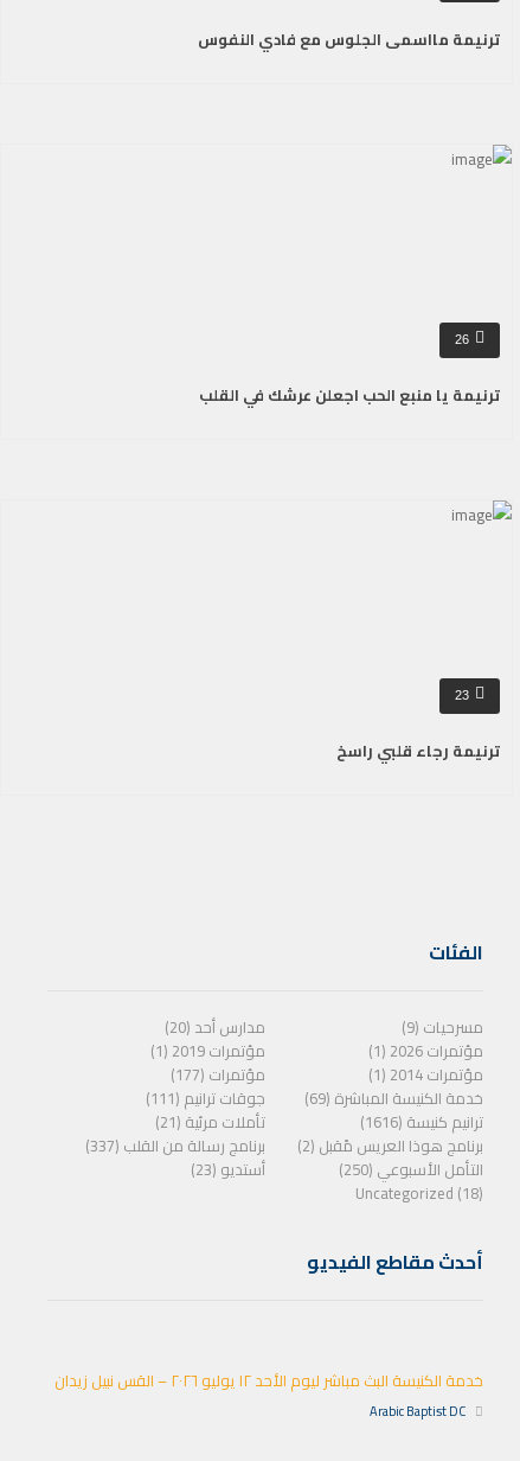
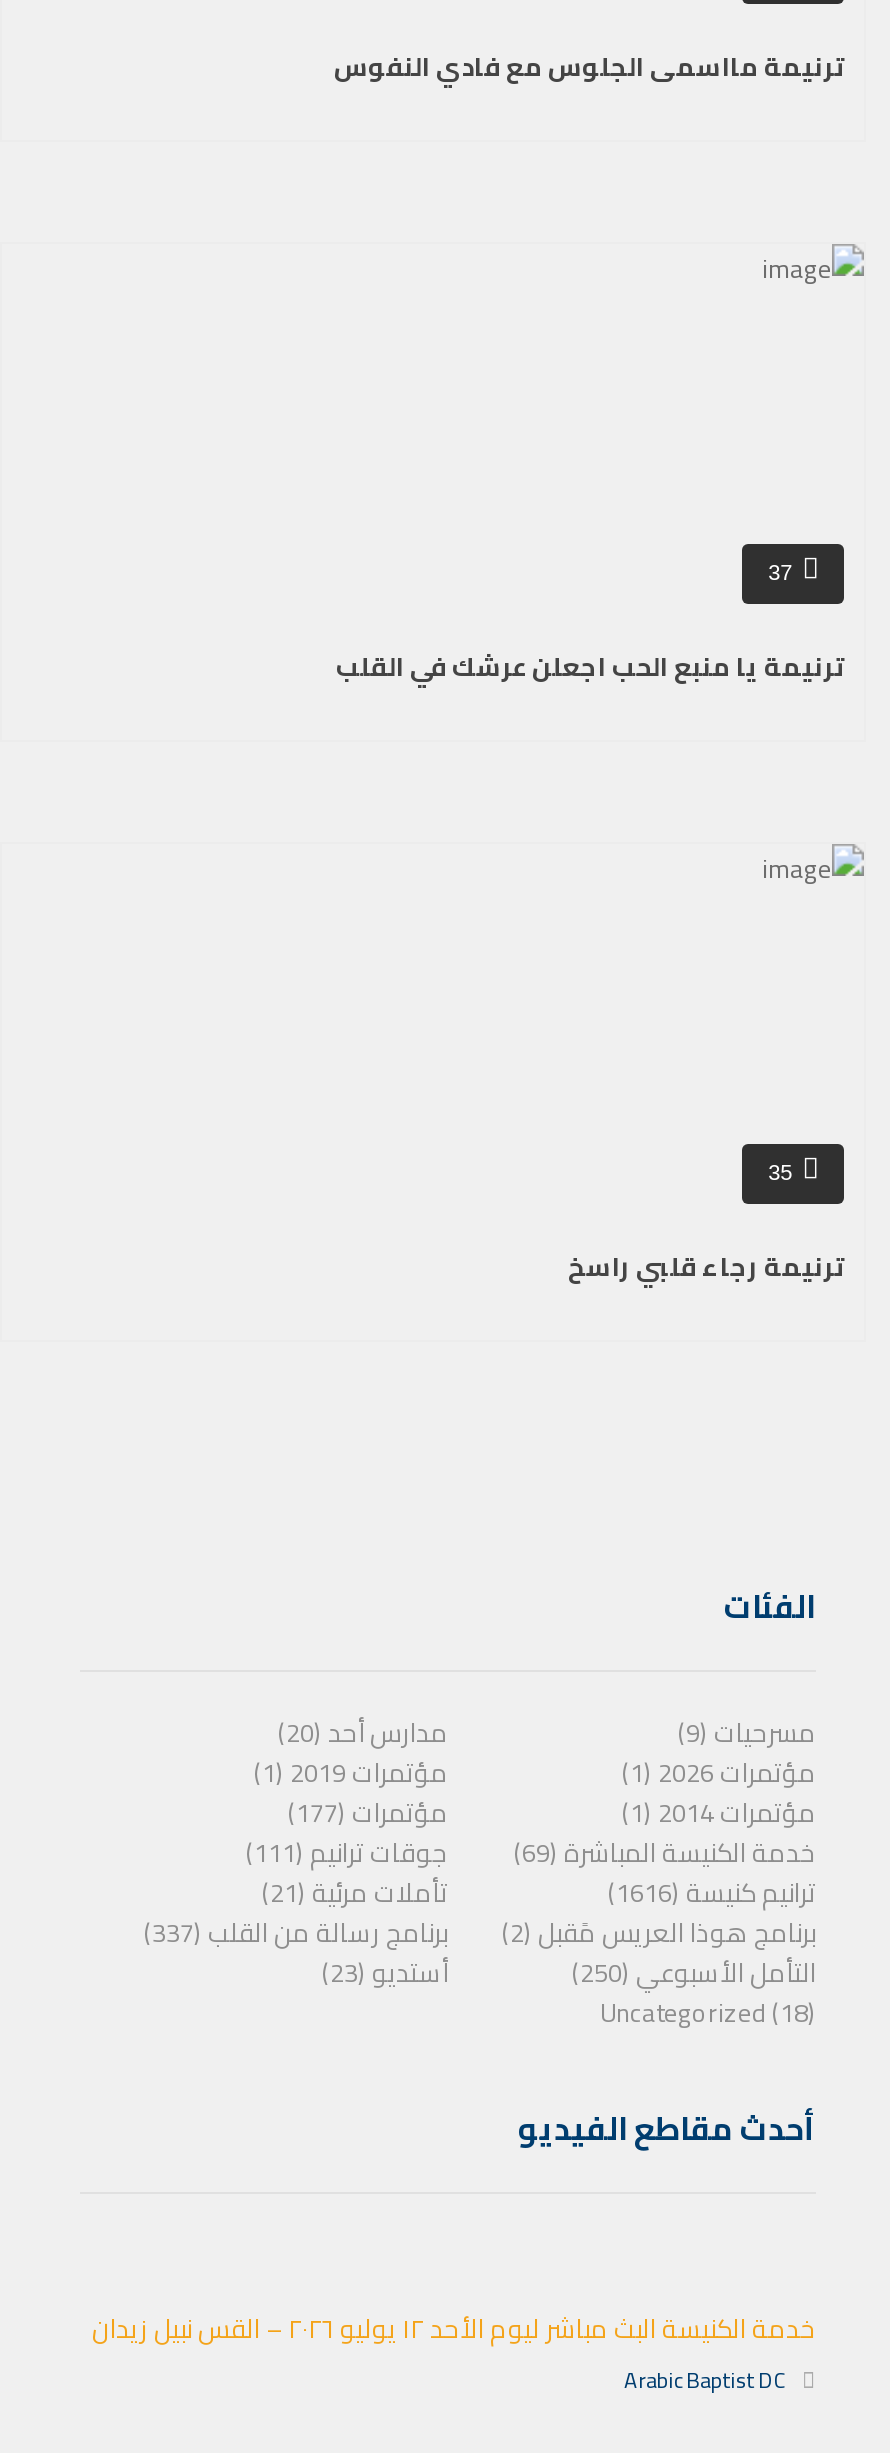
- 26
+ 37

- 23
+ 35
